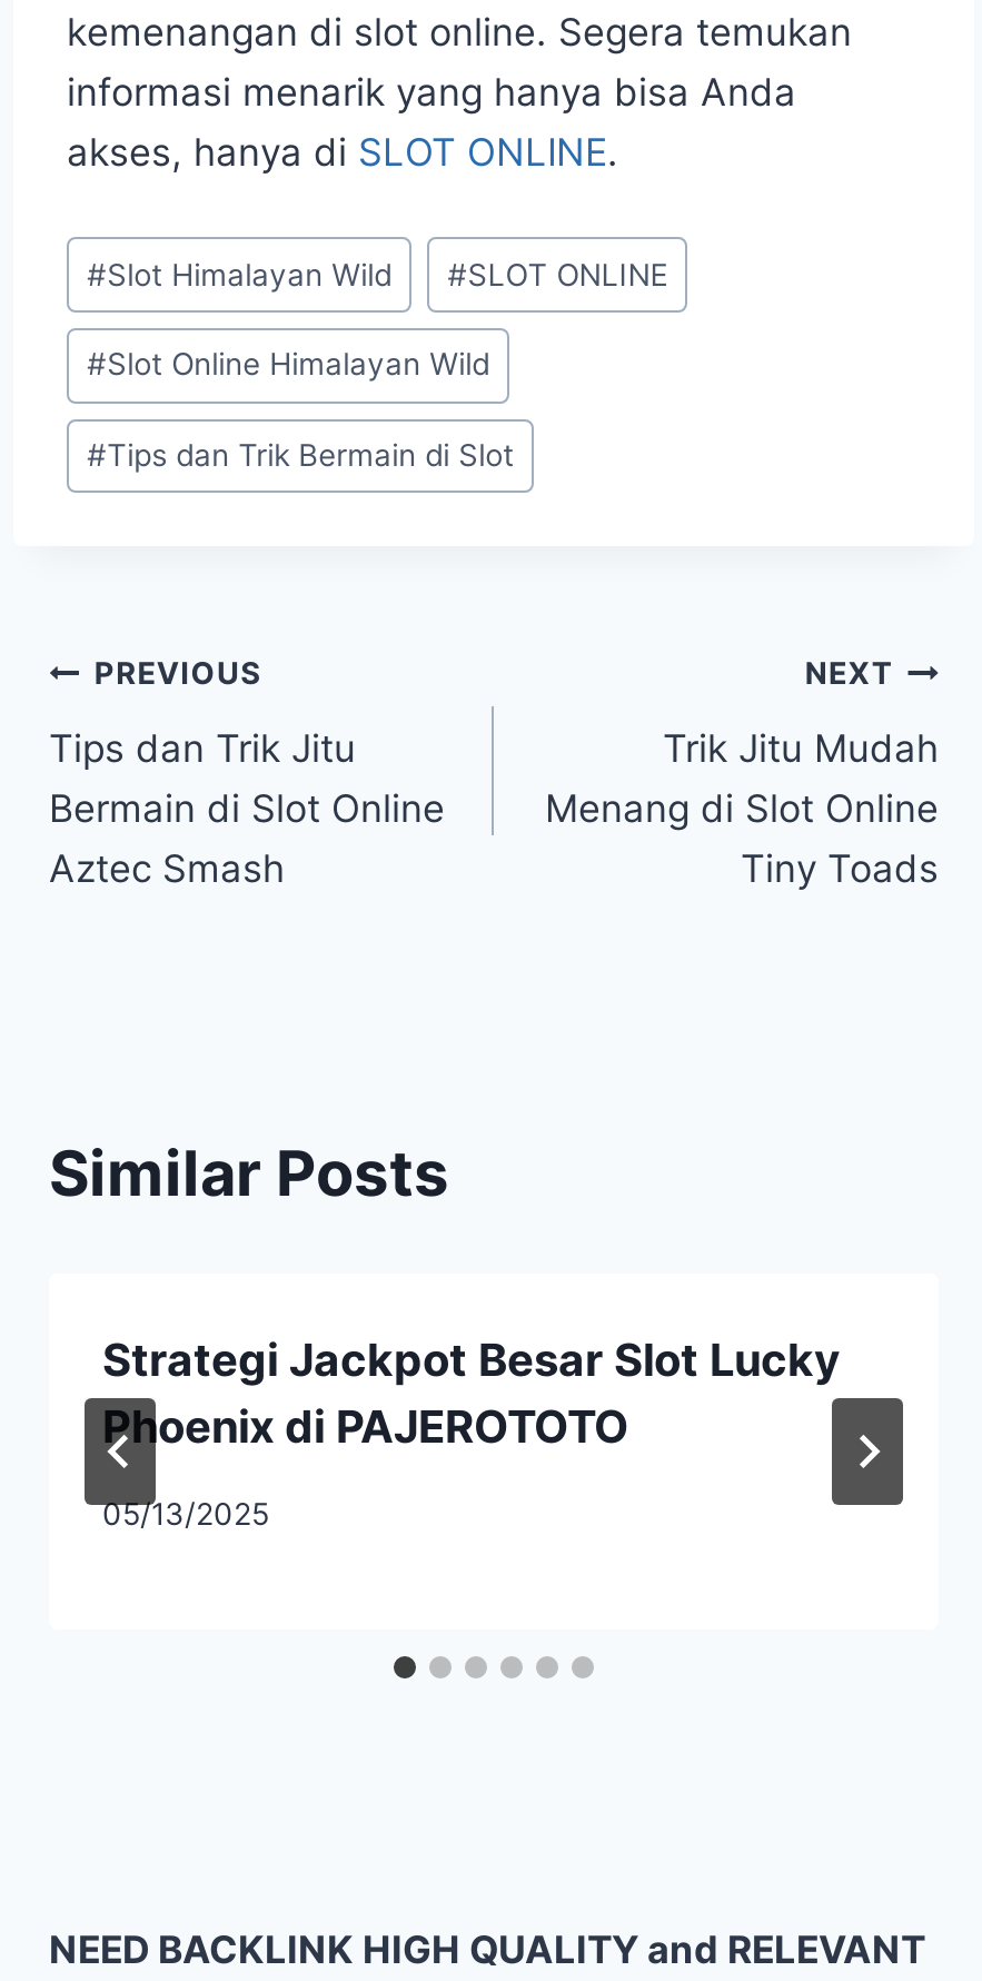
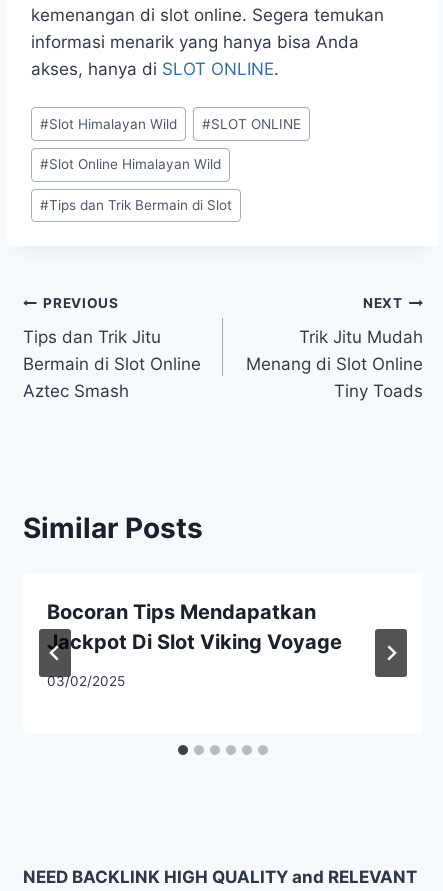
- Strategi Jackpot Besar Slot Lucky
- Phoenix di PAJEROTOTO
+ Bocoran Tips Mendapatkan
+ Jackpot Di Slot Viking Voyage

- 05/13/2025
+ 03/02/2025
